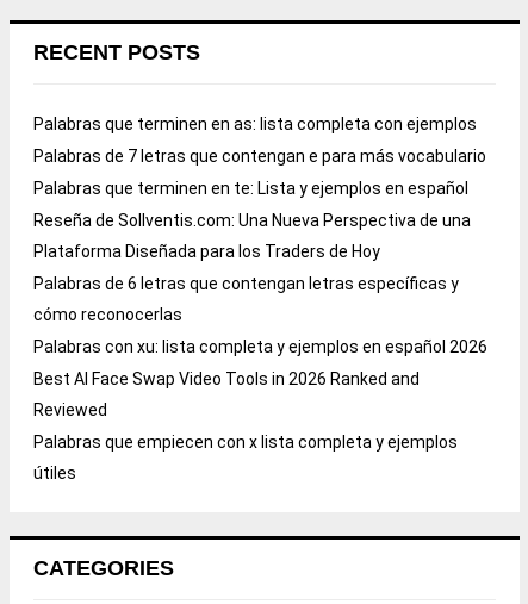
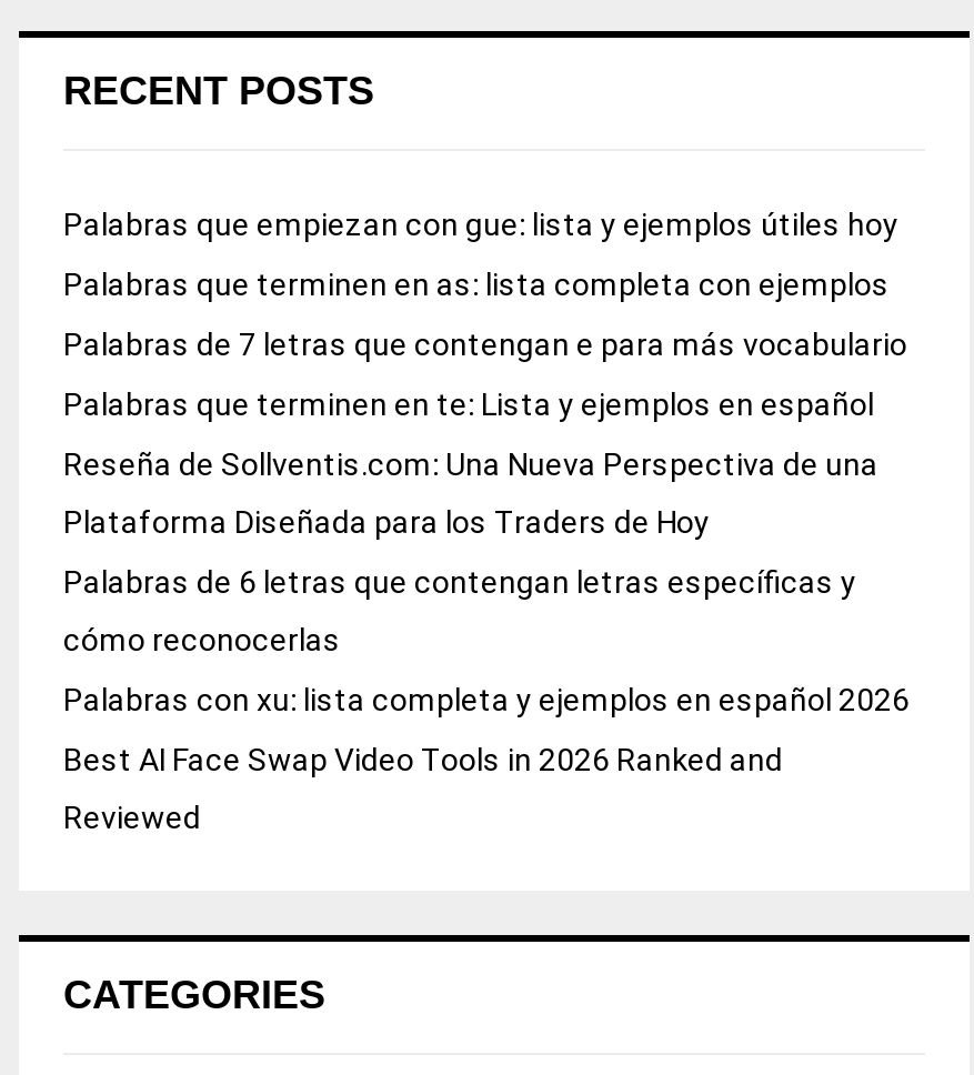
+ Palabras que empiezan con gue: lista y ejemplos útiles hoy

moved down: Palabras que terminen en as: lista completa con ejemplos | Palabras de 7 letras que contengan e para más vocabulario | Palabras que terminen en te: Lista y ejemplos en español | ... | Best AI Face Swap Video Tools in 2026 Ranked and | Reviewed

- Palabras que empiecen con x lista completa y ejemplos
- útiles
